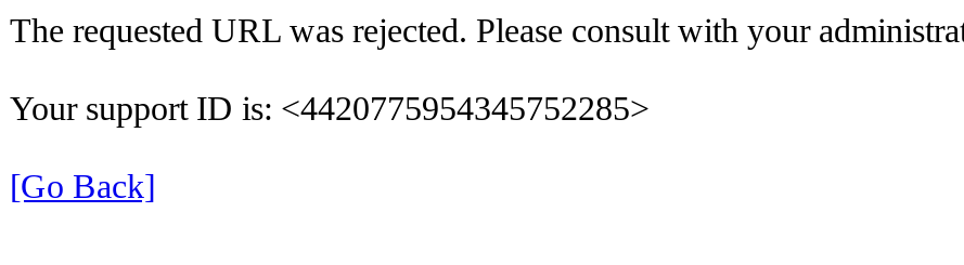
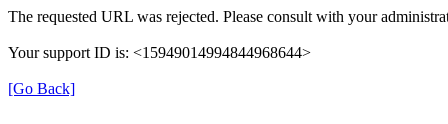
- Your support ID is: <4420775954345752285>
+ Your support ID is: <15949014994844968644>
